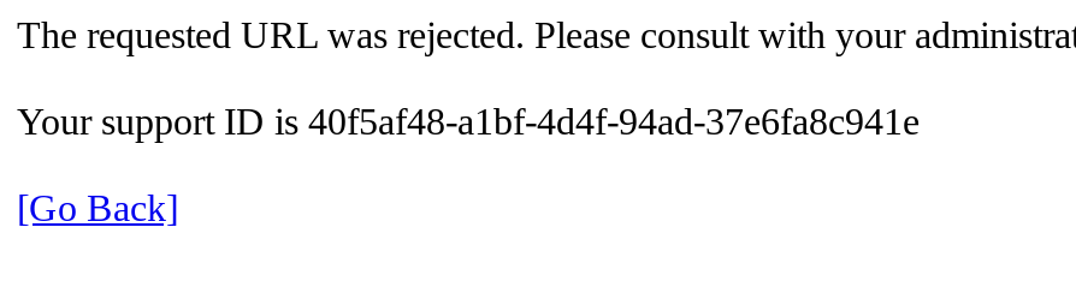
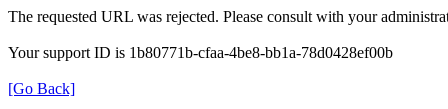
- Your support ID is 40f5af48-a1bf-4d4f-94ad-37e6fa8c941e
+ Your support ID is 1b80771b-cfaa-4be8-bb1a-78d0428ef00b
